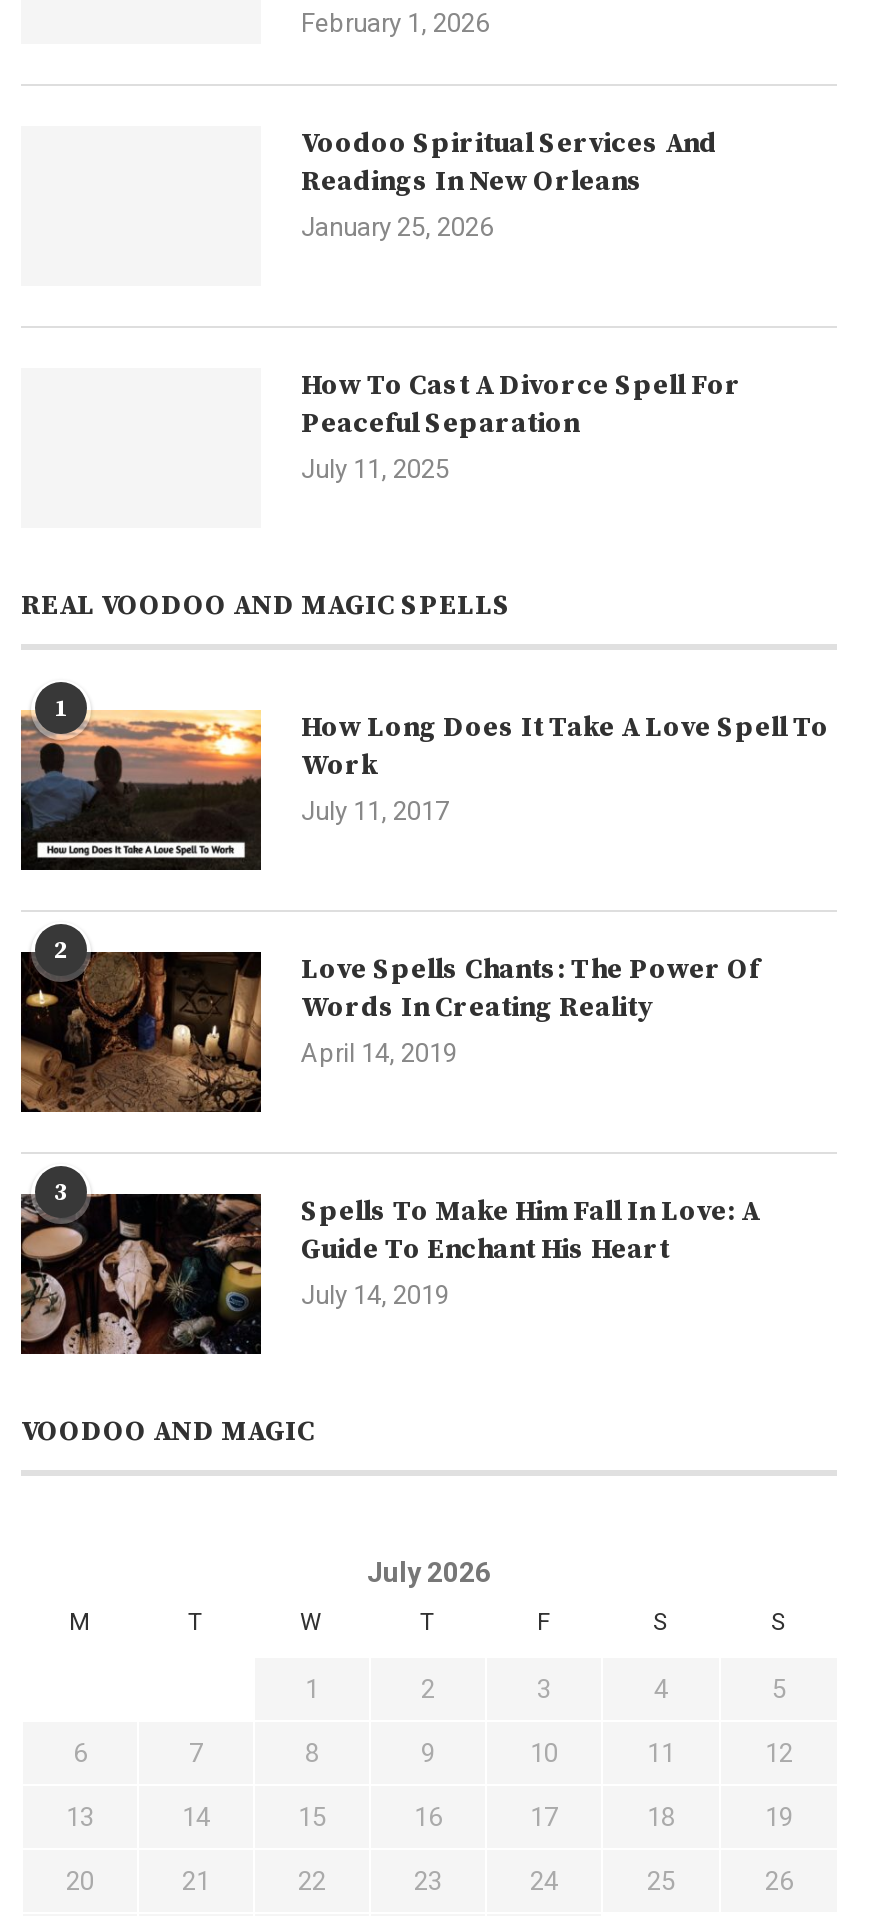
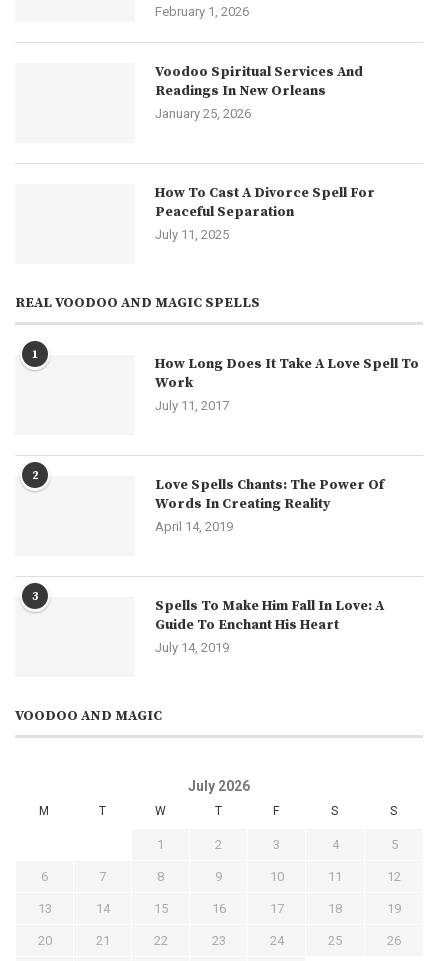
- [image]

- [image]

- [image]
